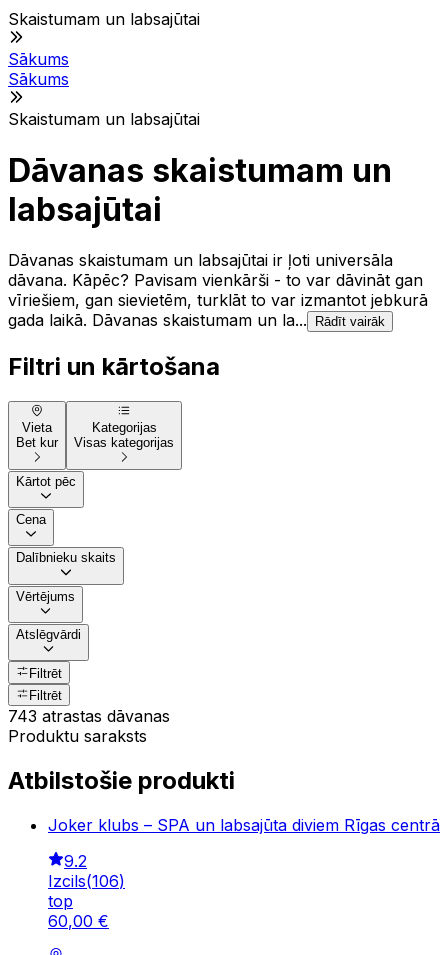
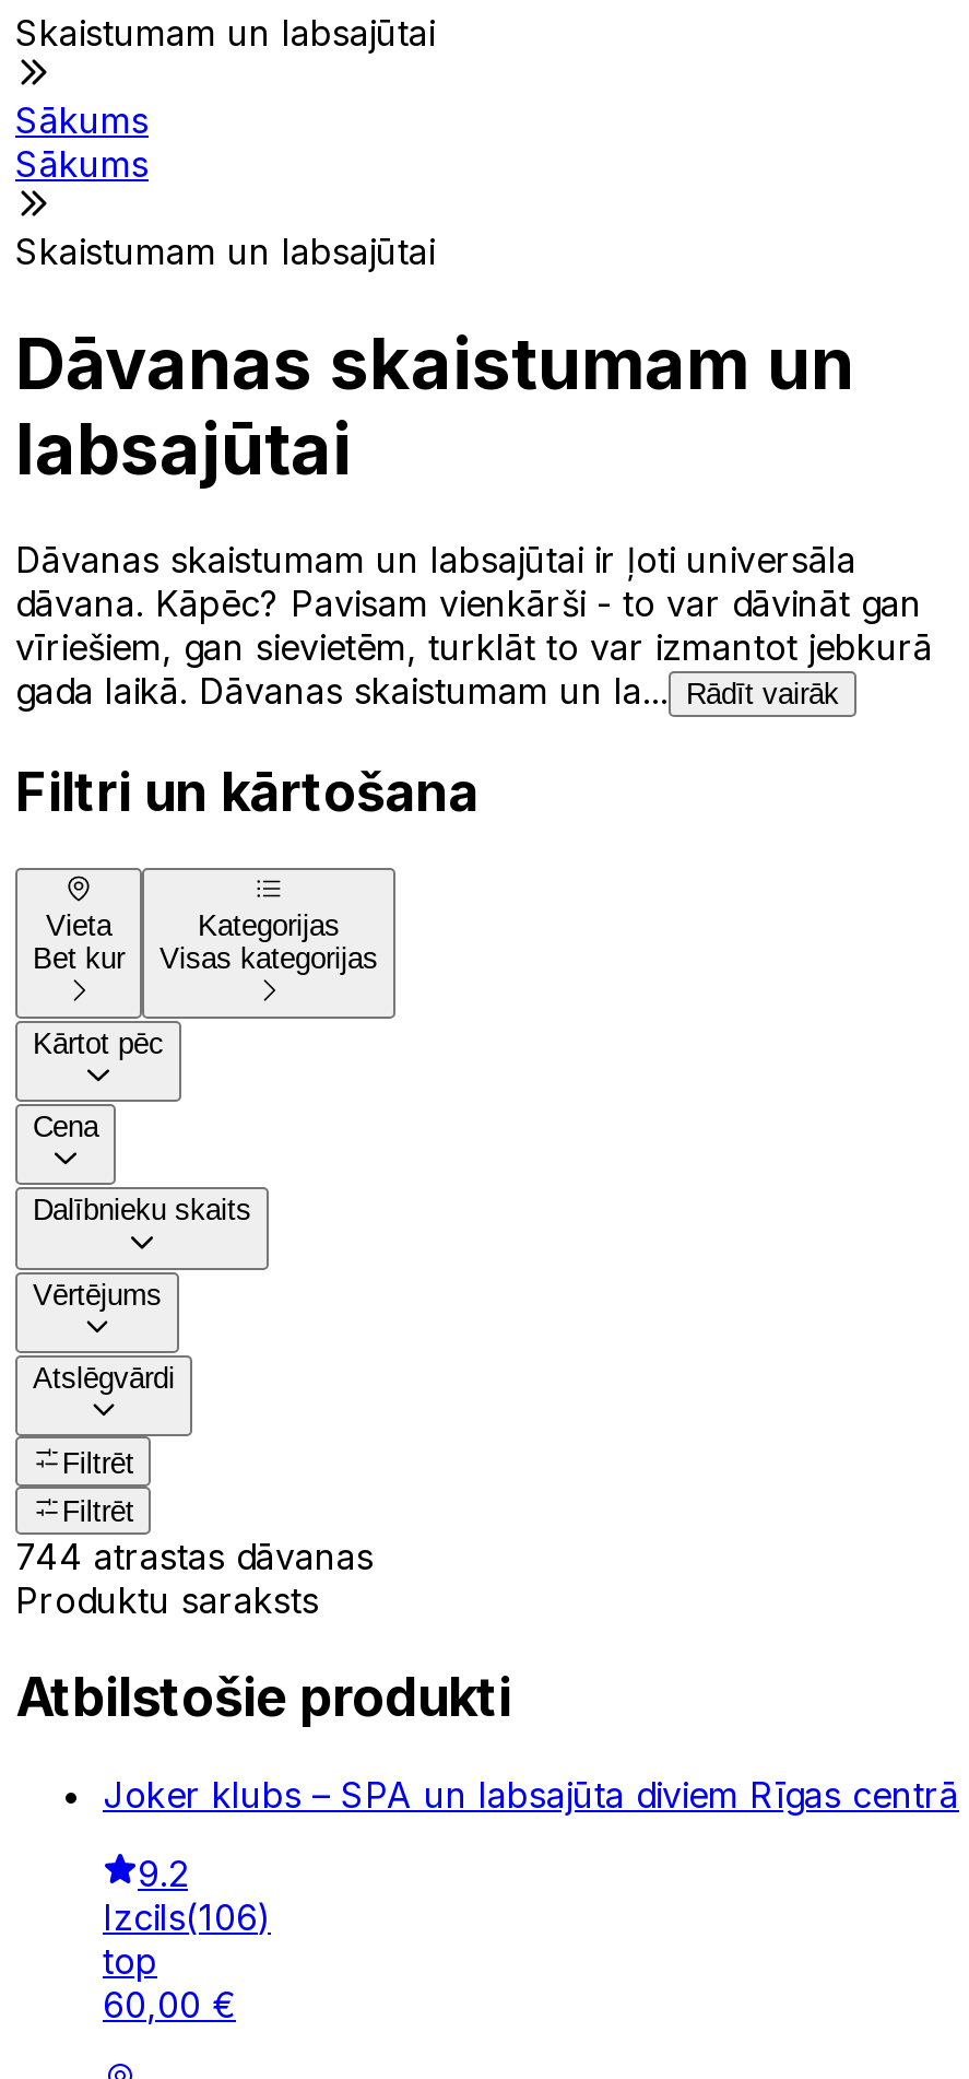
- 743 atrastas dāvanas
+ 744 atrastas dāvanas
